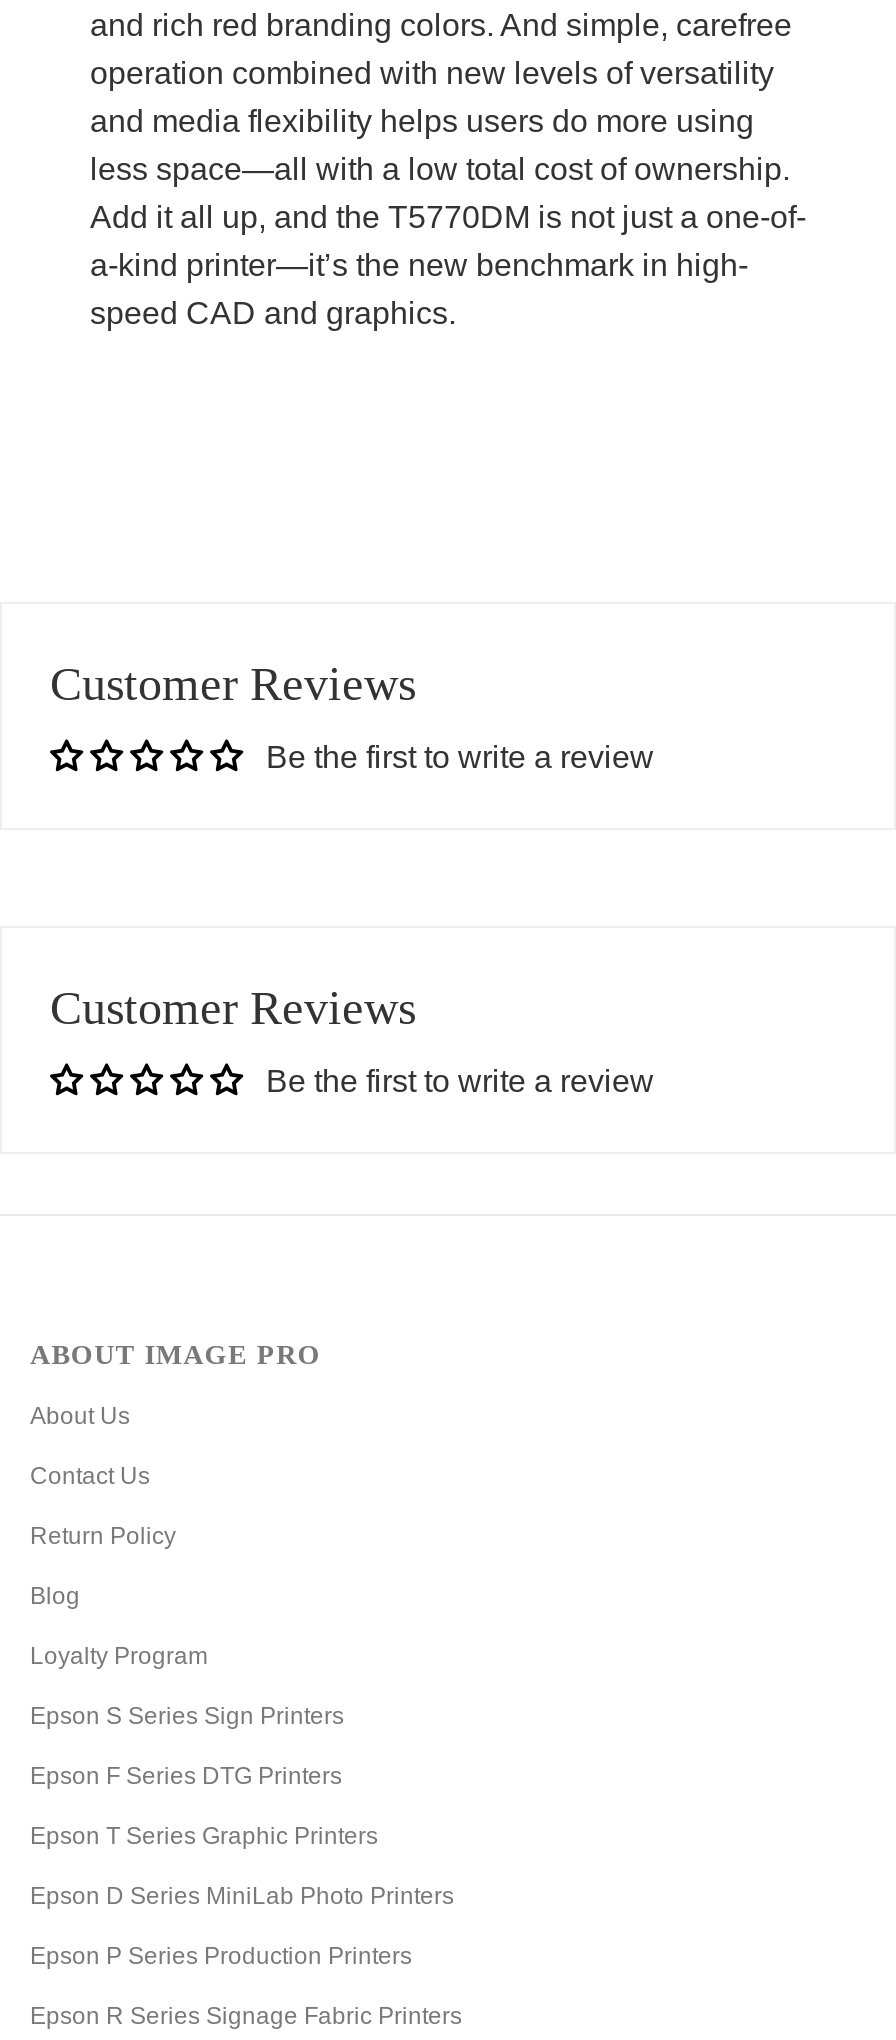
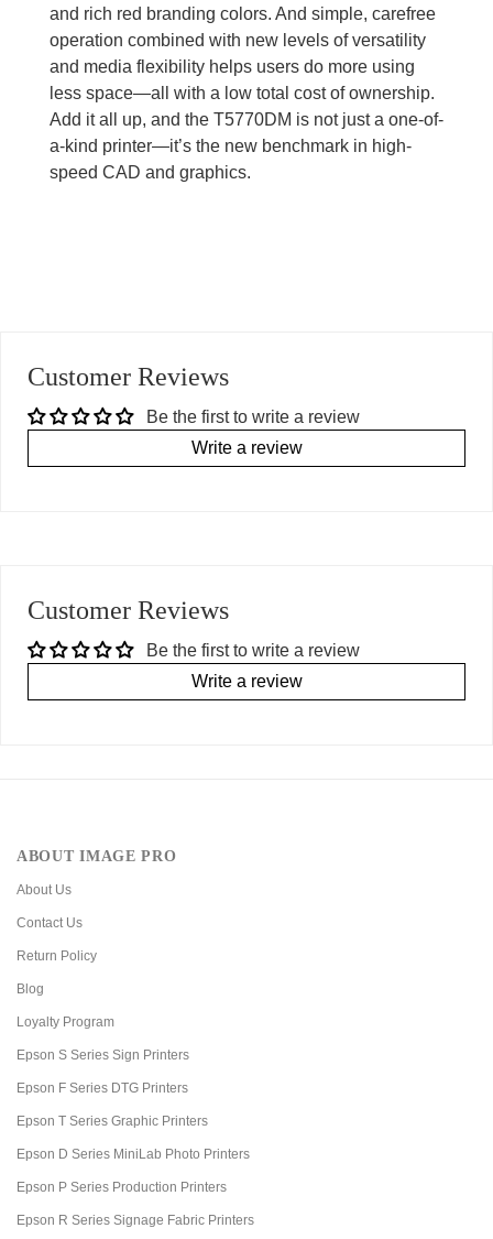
+ Write a review

+ Write a review
